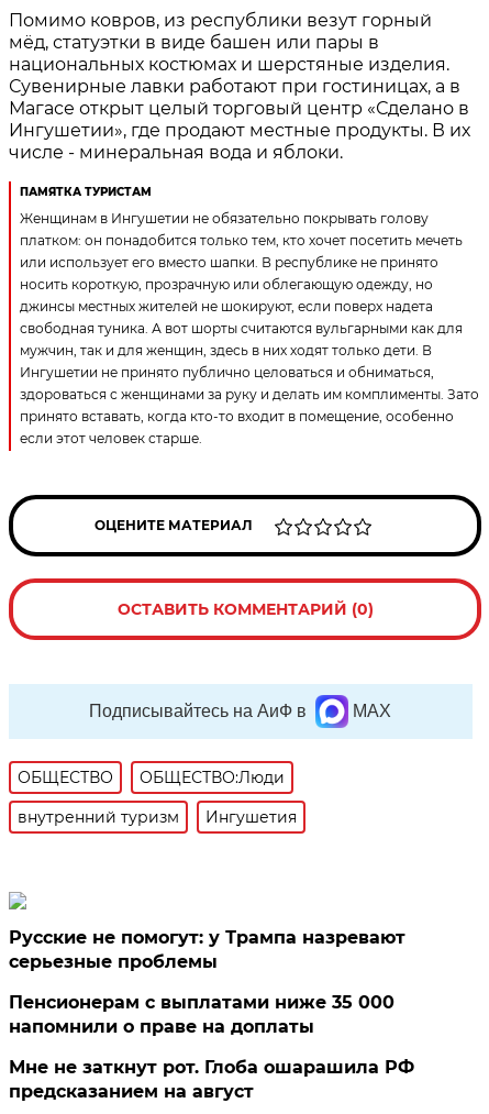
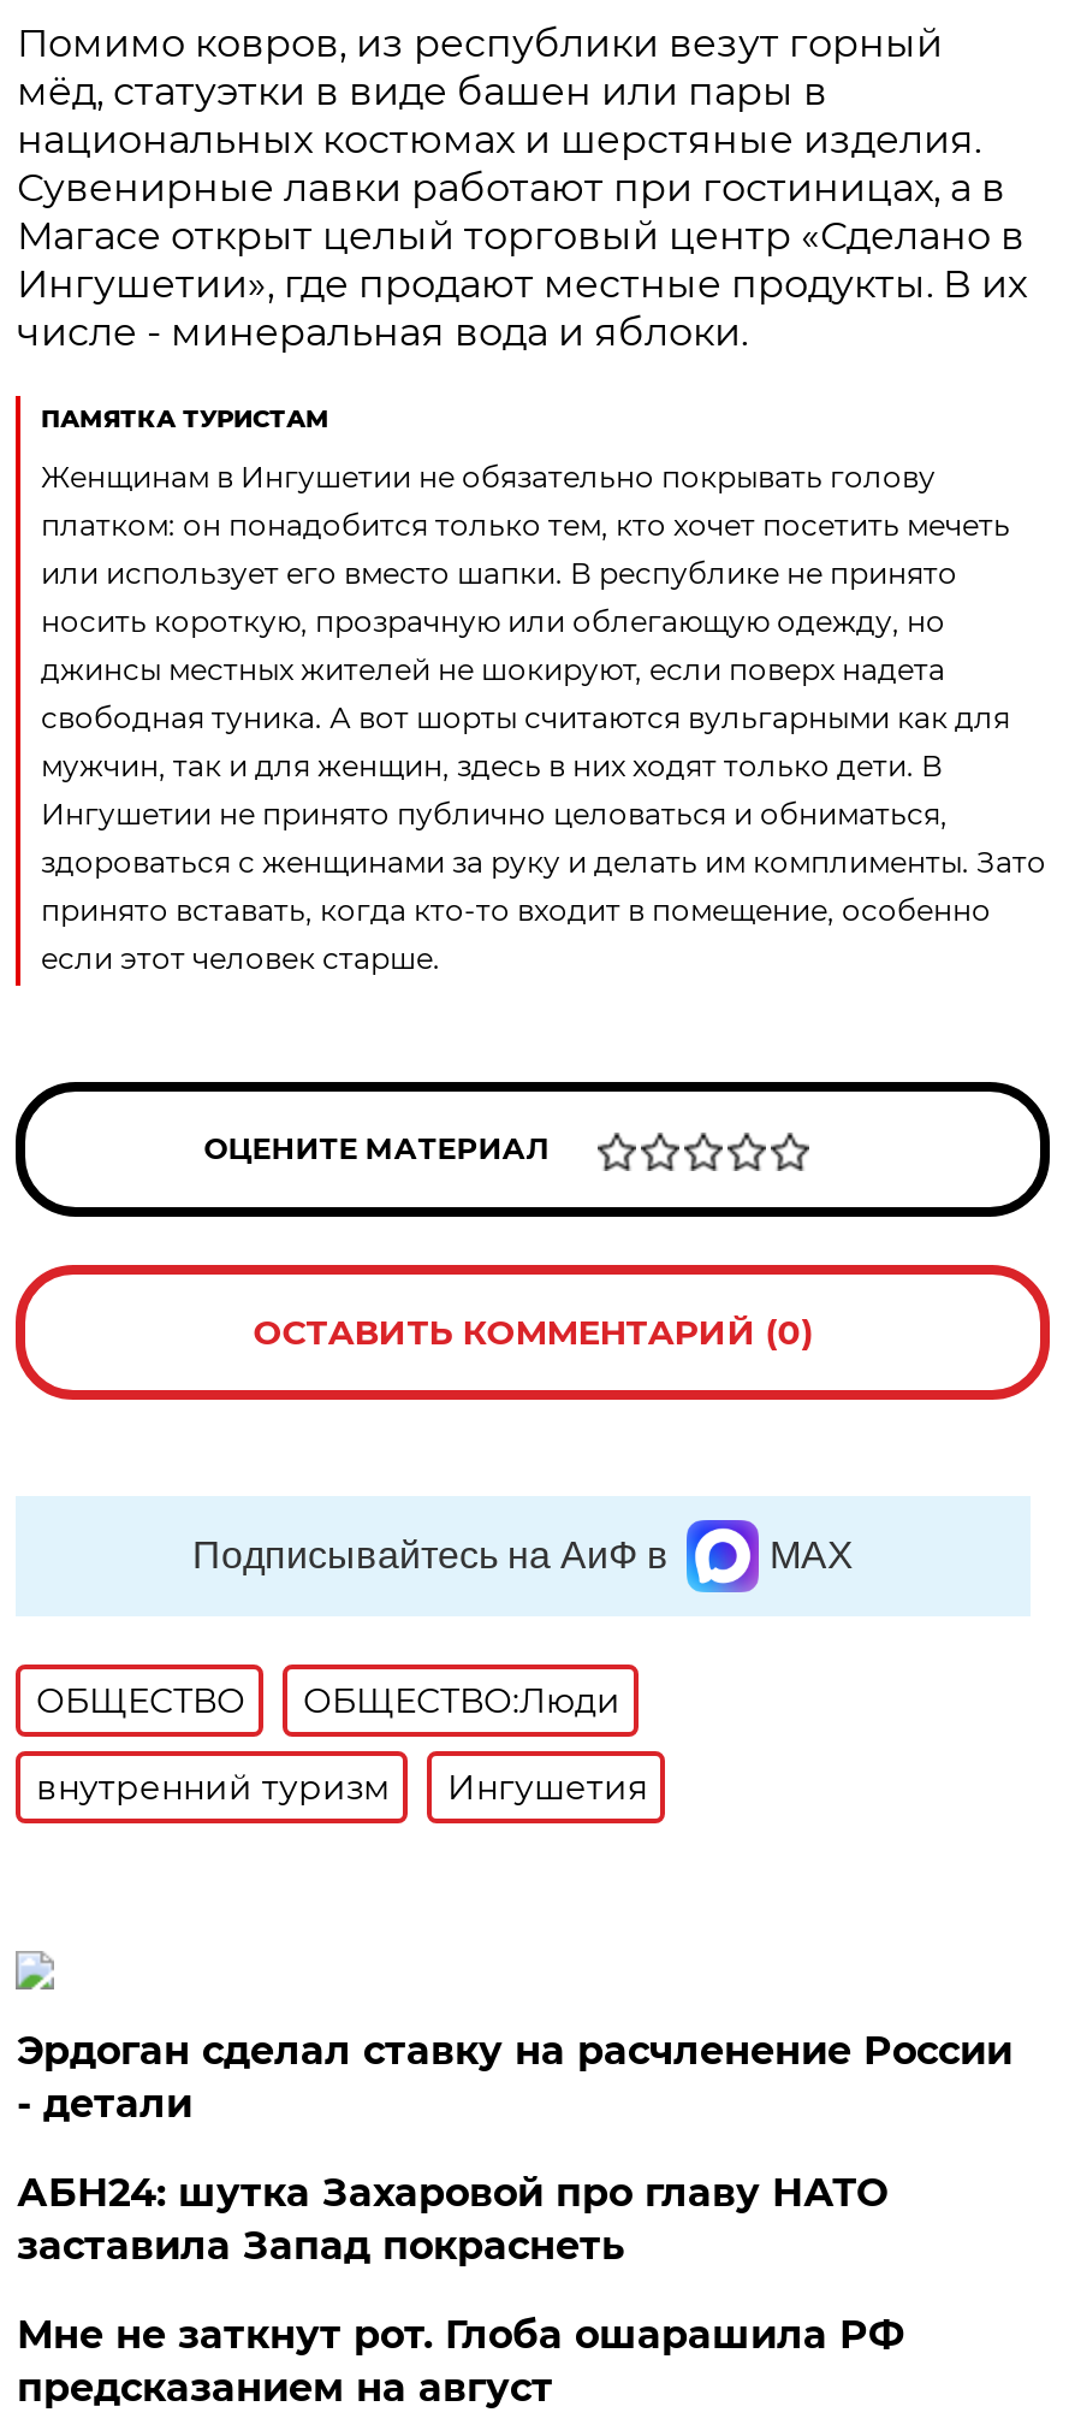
- Русские не помогут: у Трампа назревают
- серьезные проблемы
+ Эрдоган сделал ставку на расчленение России
+ - детали

- Пенсионерам с выплатами ниже 35 000
- напомнили о праве на доплаты
+ АБН24: шутка Захаровой про главу НАТО
+ заставила Запад покраснеть
